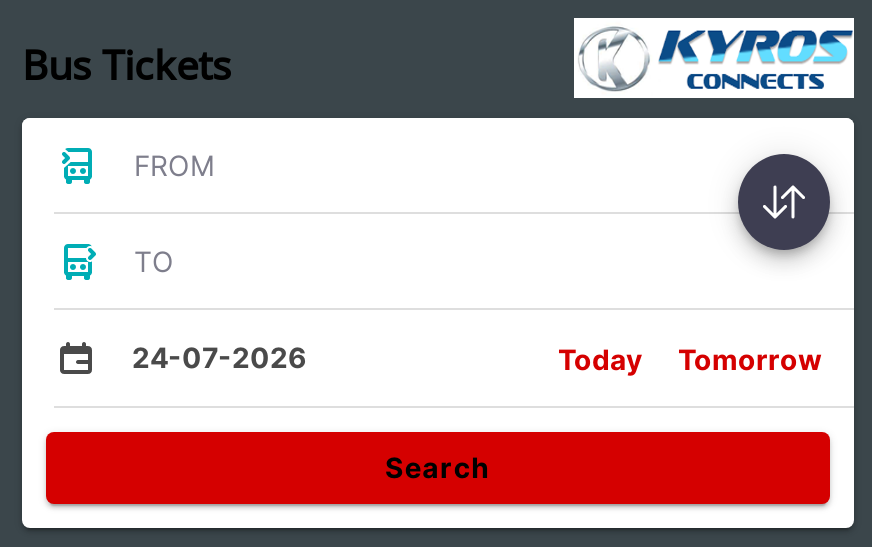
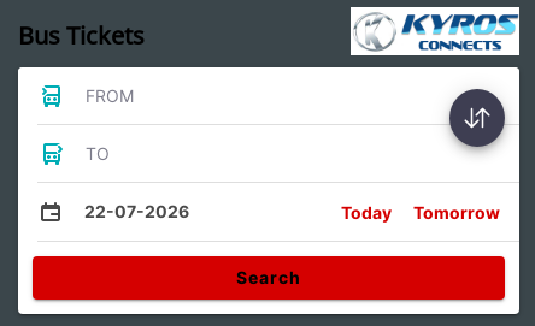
- 24-07-2026
+ 22-07-2026
